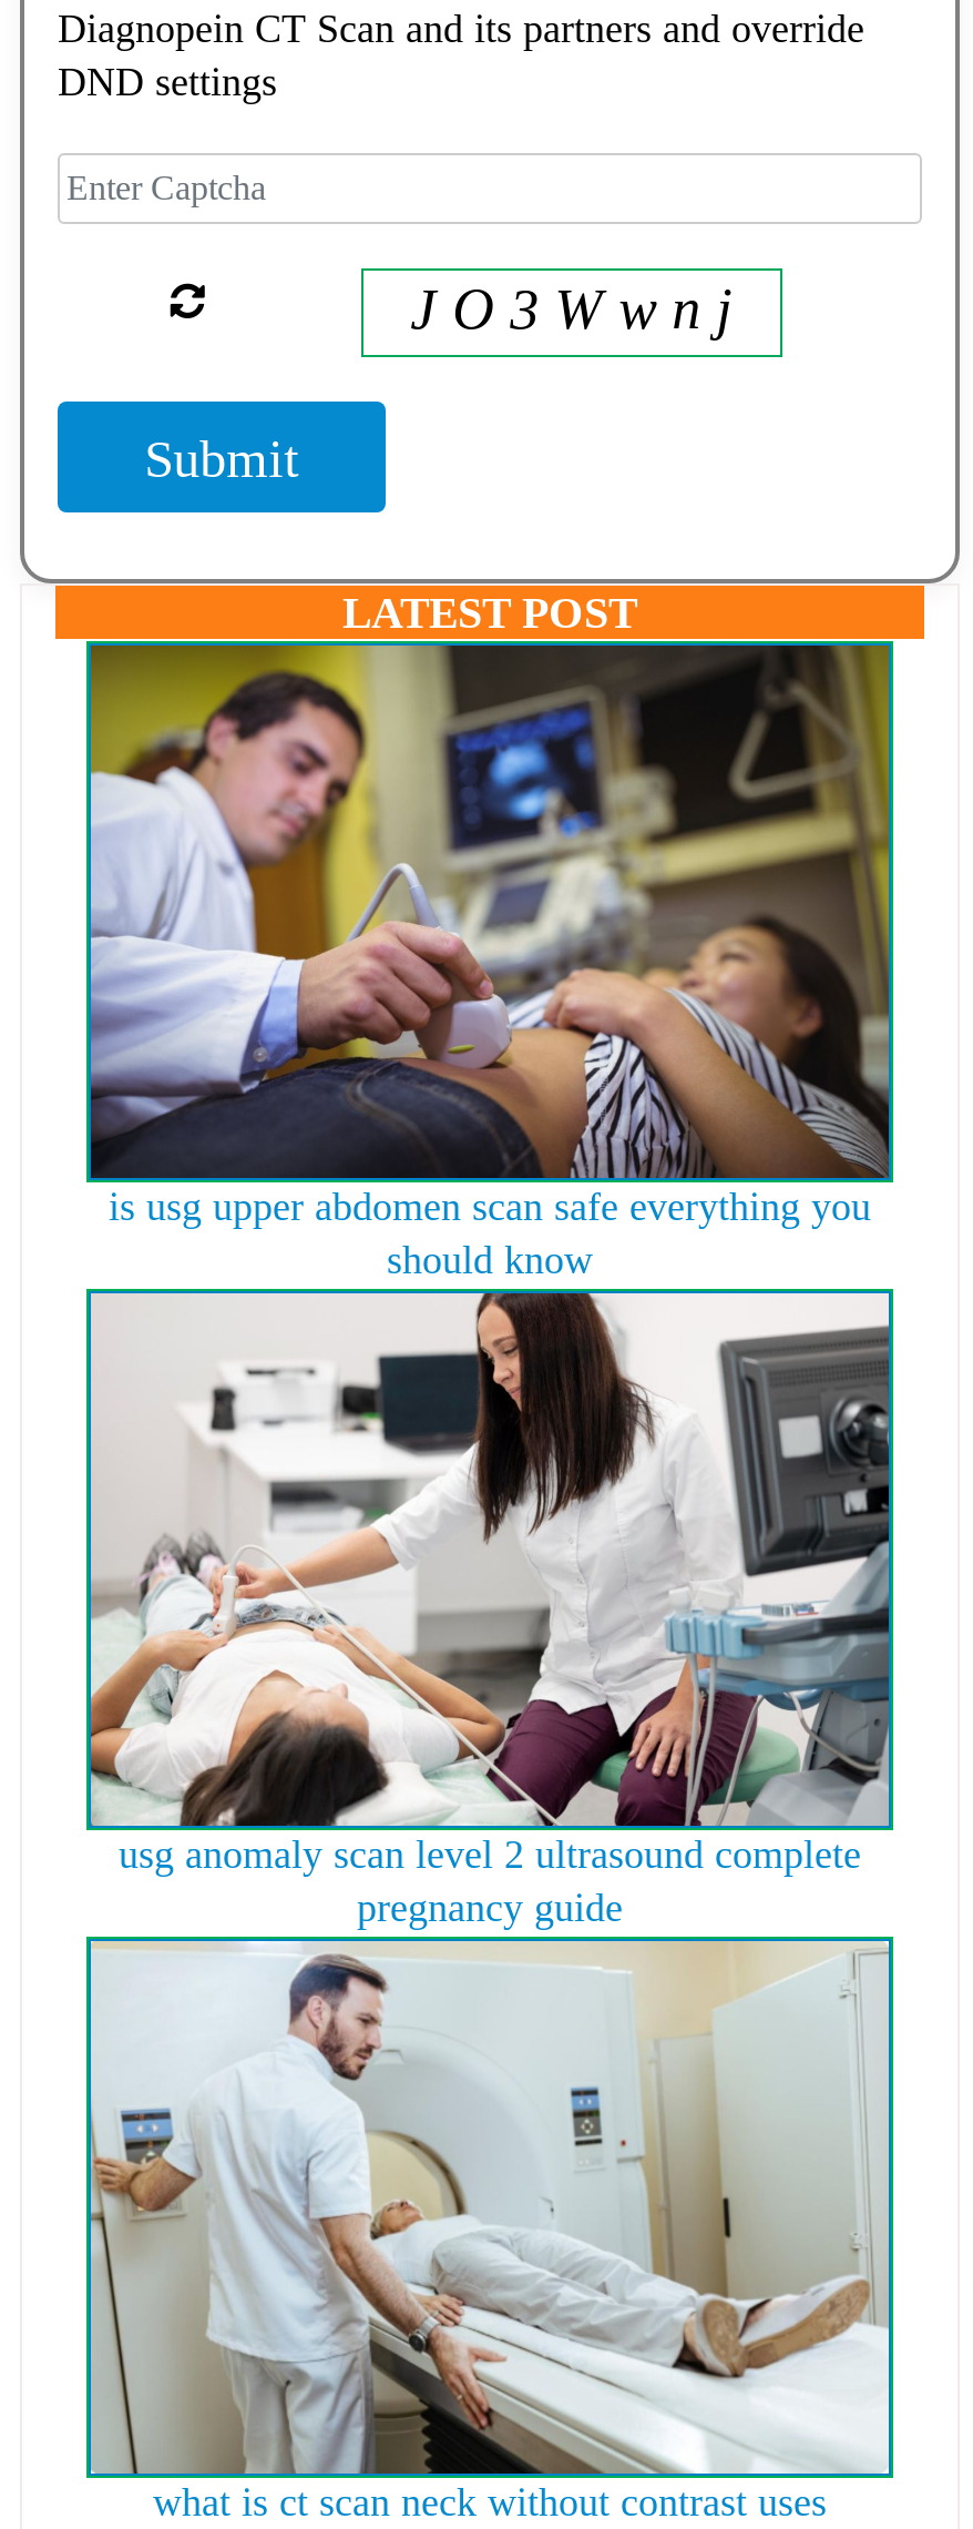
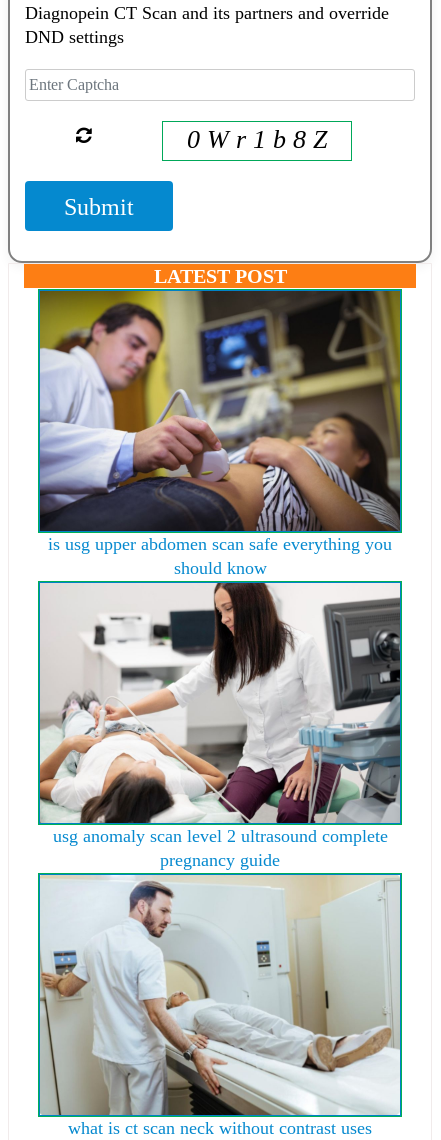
- J O 3 W w n j
+ 0 W r 1 b 8 Z
